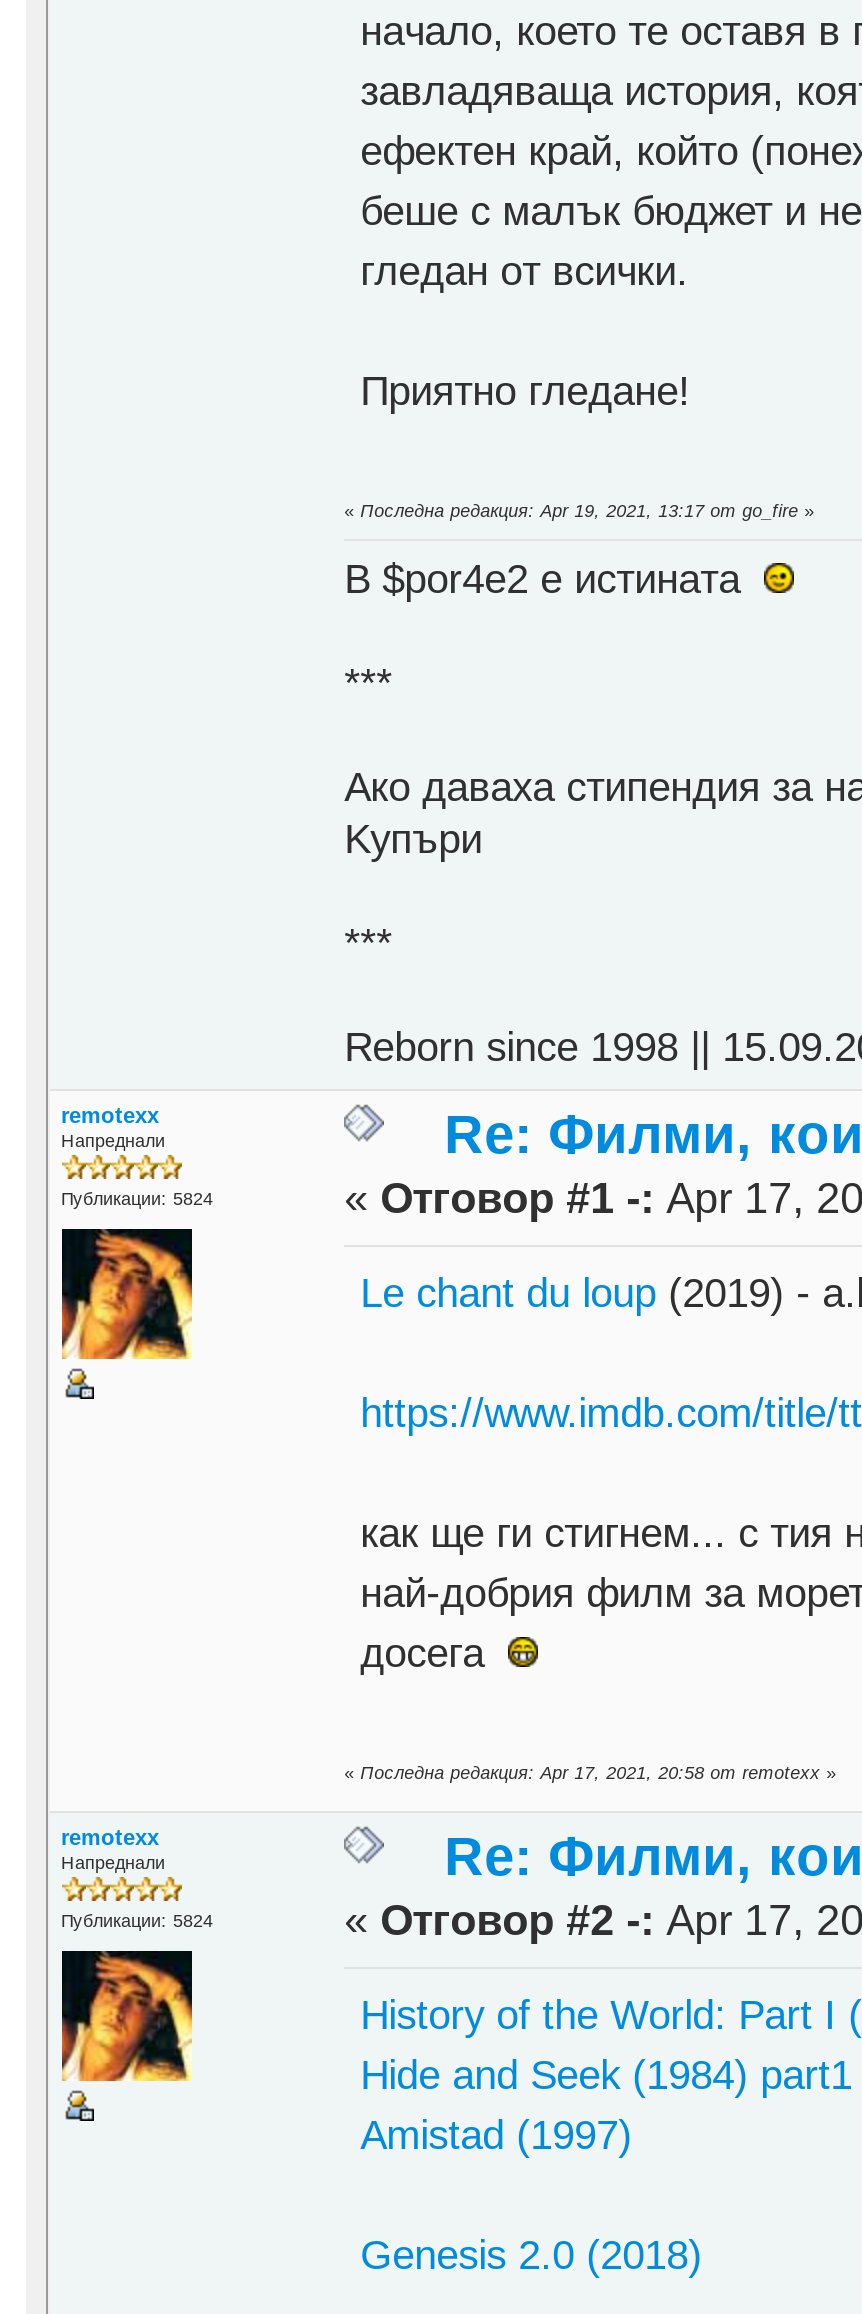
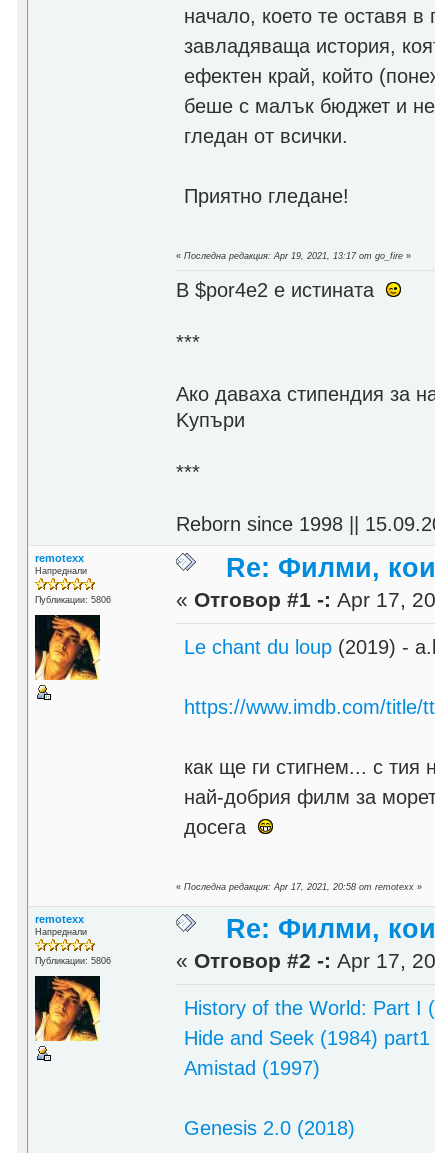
- Публикации: 5824
+ Публикации: 5806

- Публикации: 5824
+ Публикации: 5806
